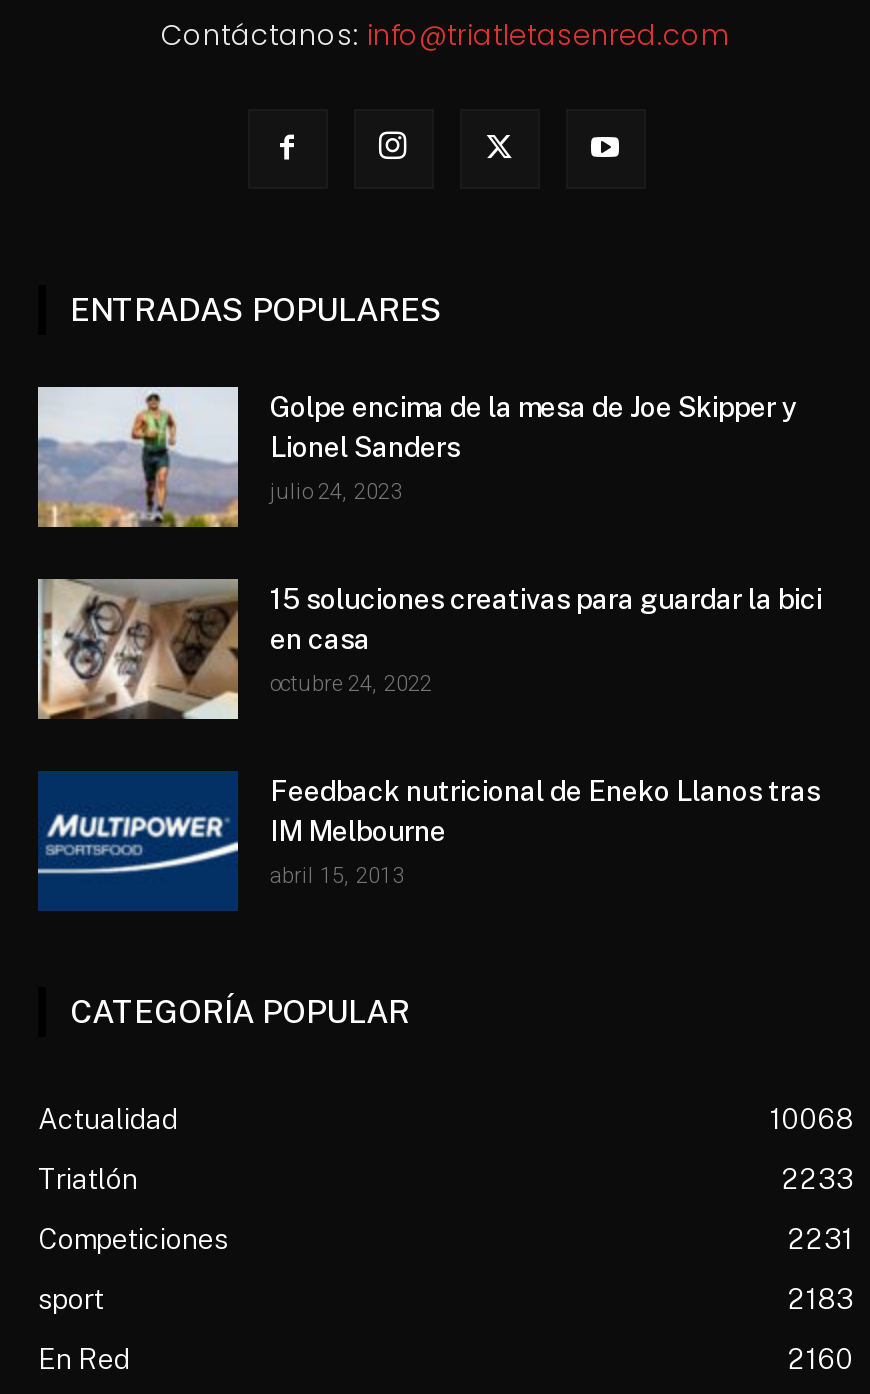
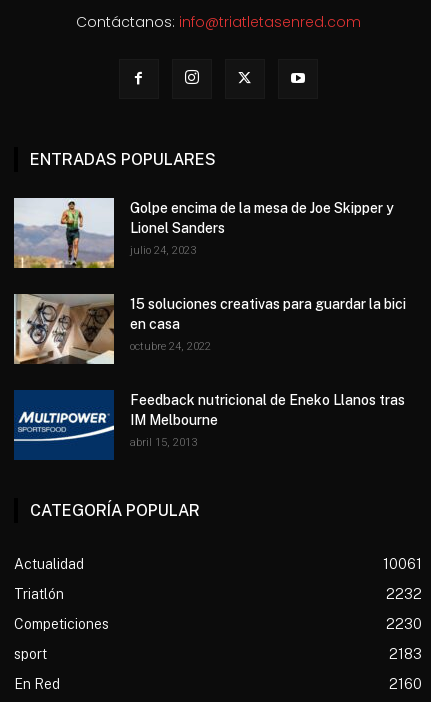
- 10068
+ 10061

- 2233
+ 2232

- 2231
+ 2230
